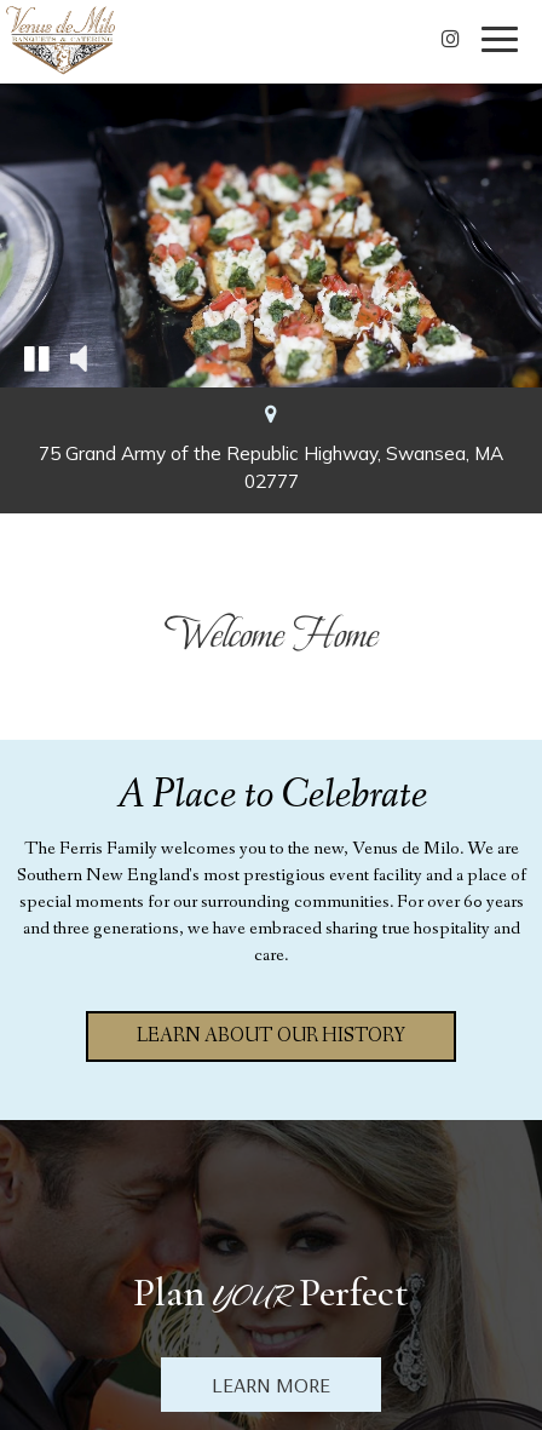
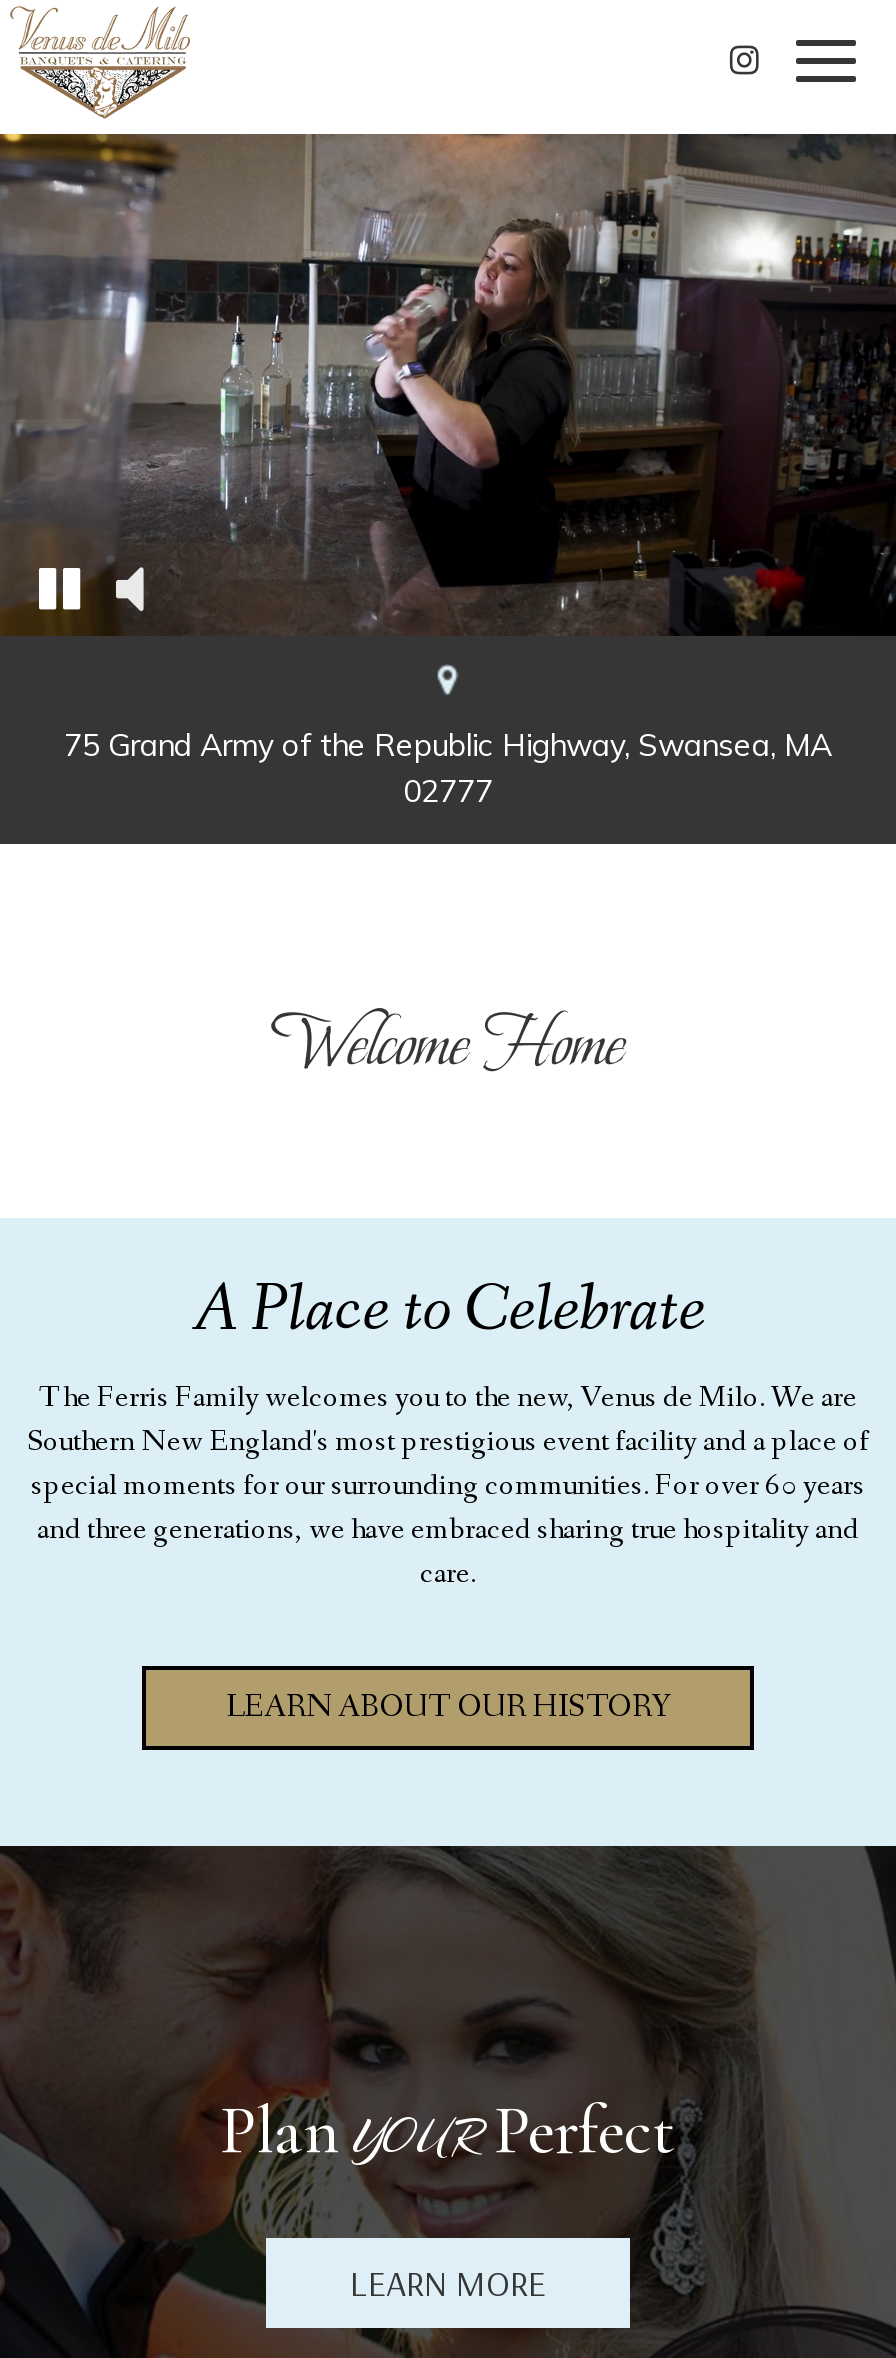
- [image]
+ [image]
